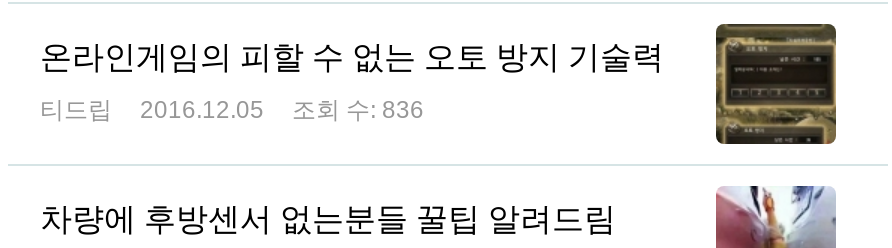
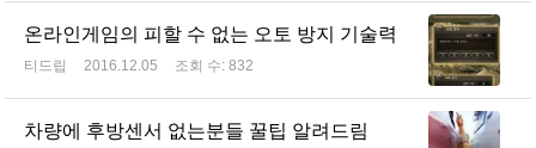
- 티드립 2016.12.05 조회 수: 836
+ 티드립 2016.12.05 조회 수: 832
